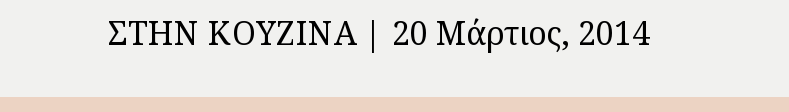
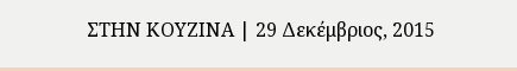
- ΣΤΗΝ ΚΟΥΖΊΝΑ 20 Μάρτιος, 2014
+ ΣΤΗΝ ΚΟΥΖΊΝΑ 29 Δεκέμβριος, 2015
